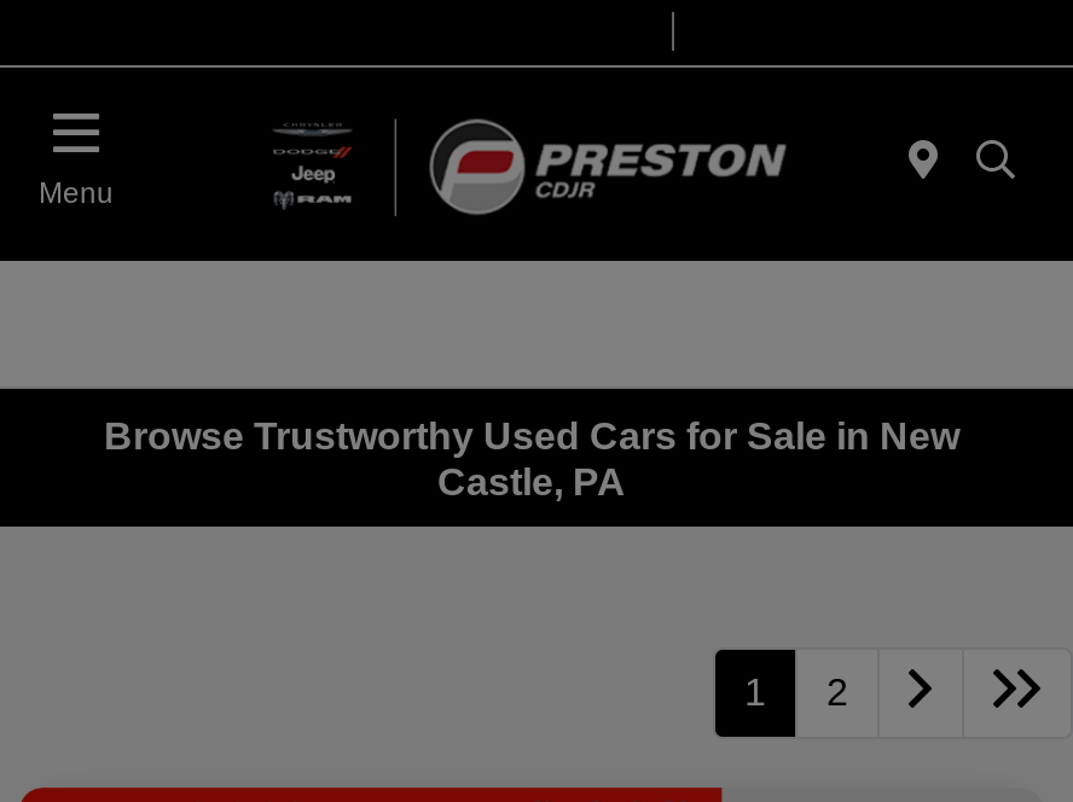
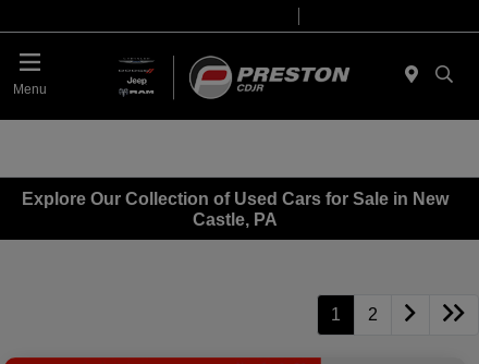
- Browse Trustworthy Used Cars for Sale in New
+ Explore Our Collection of Used Cars for Sale in New
